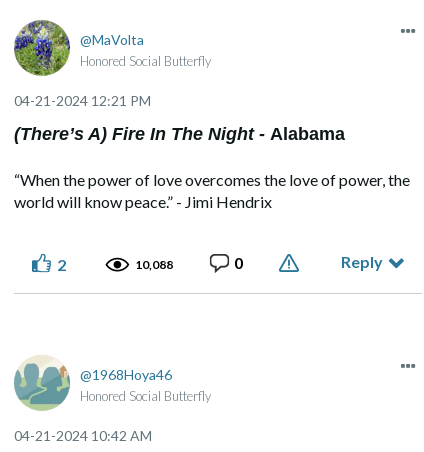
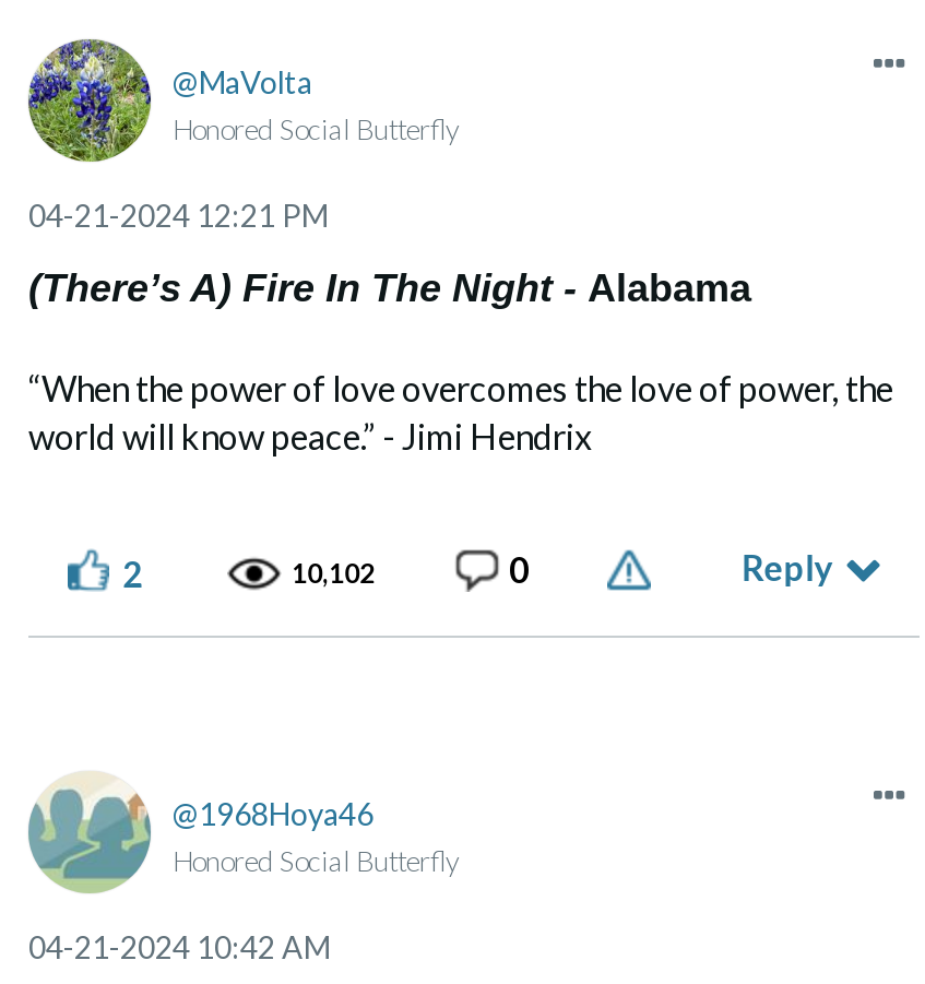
- 10,088
+ 10,102
